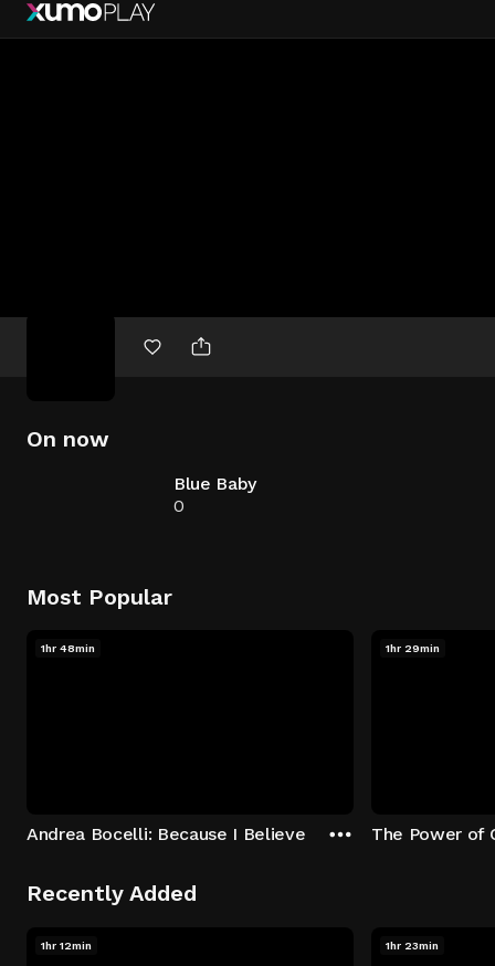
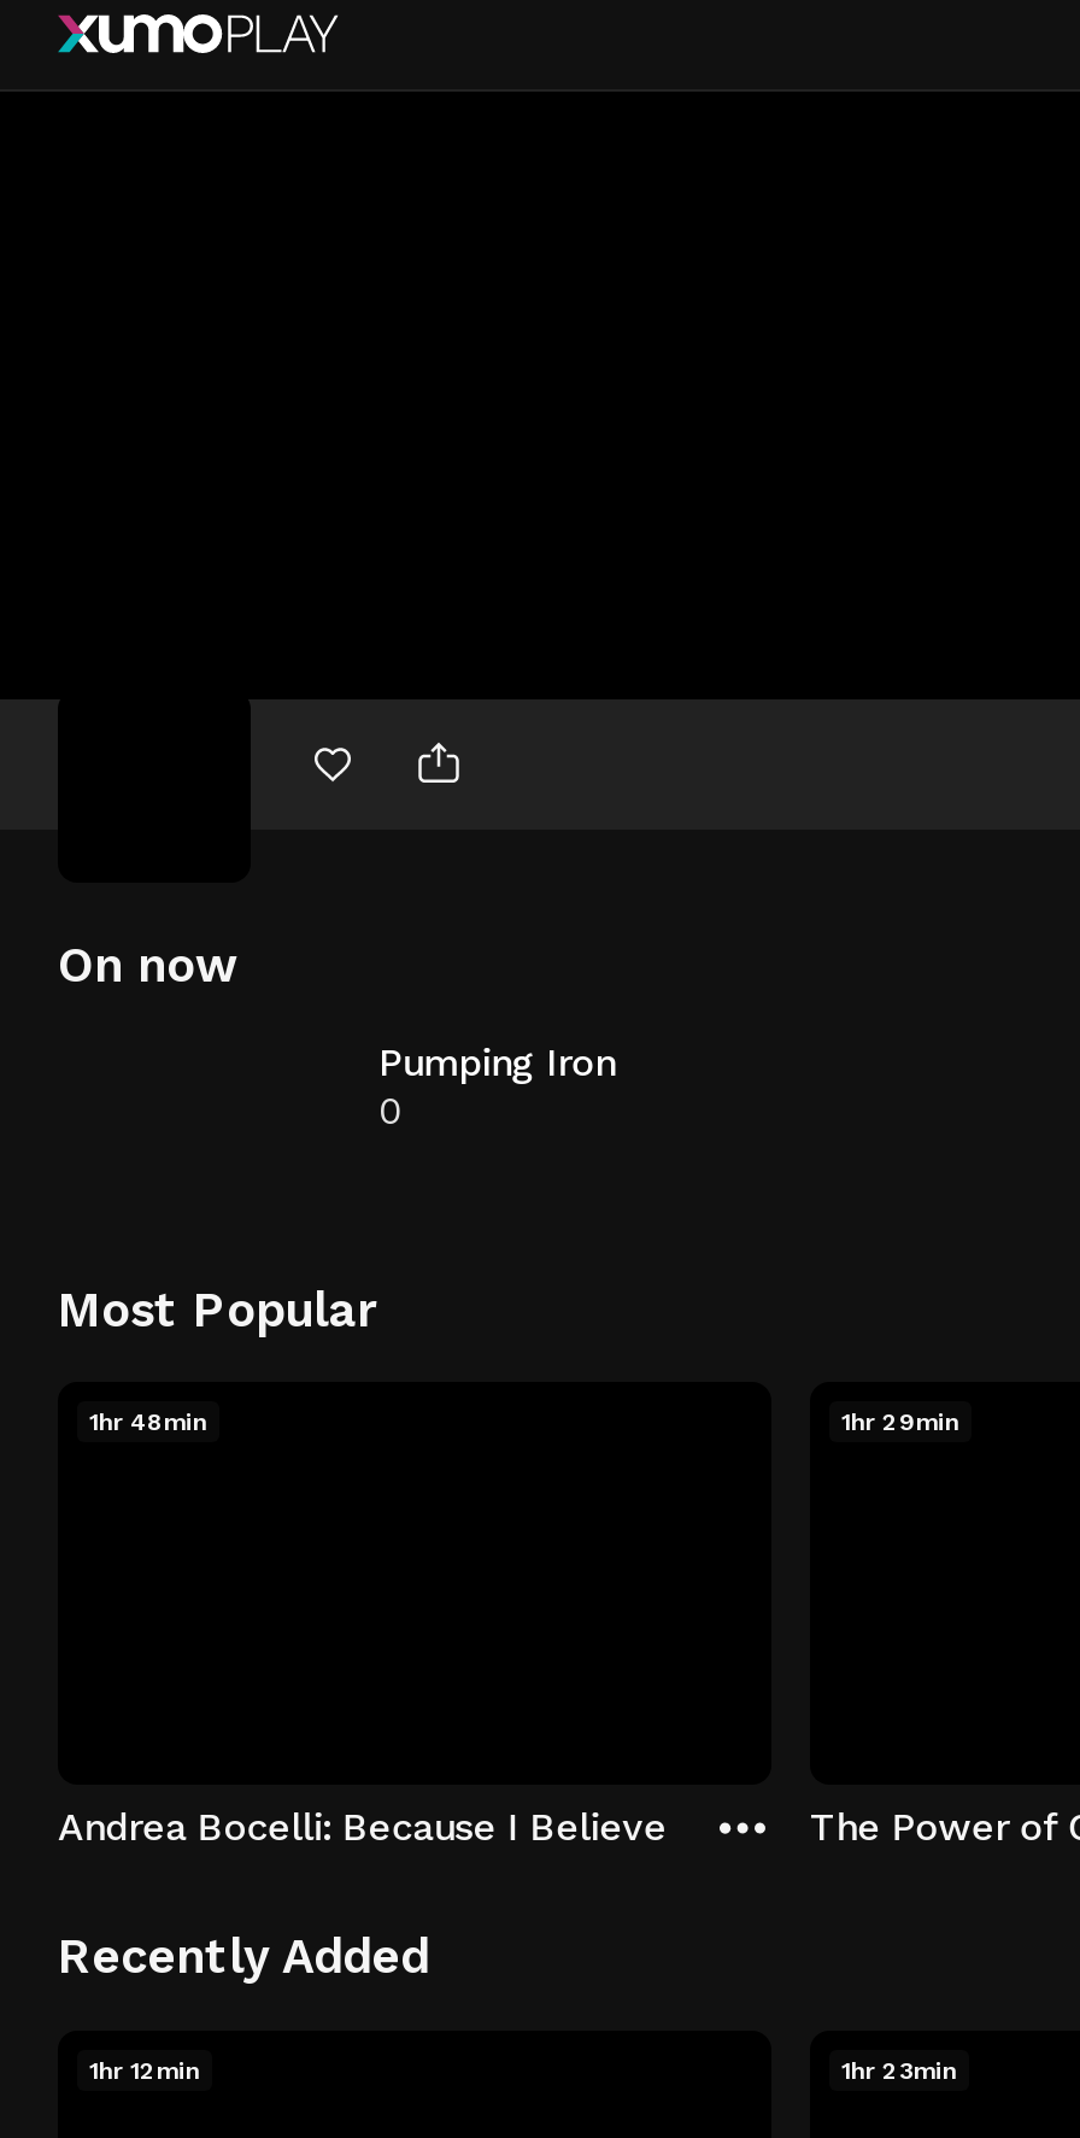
- Blue Baby
+ Pumping Iron
